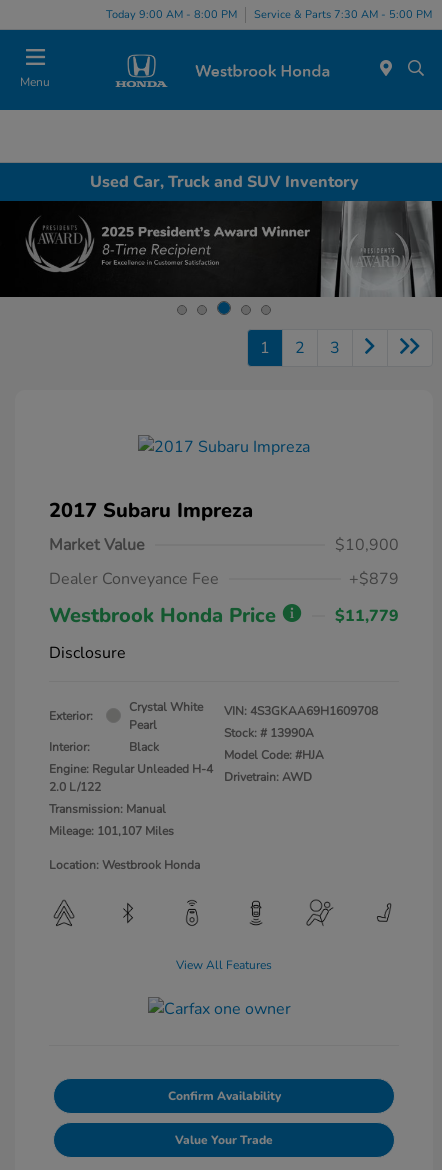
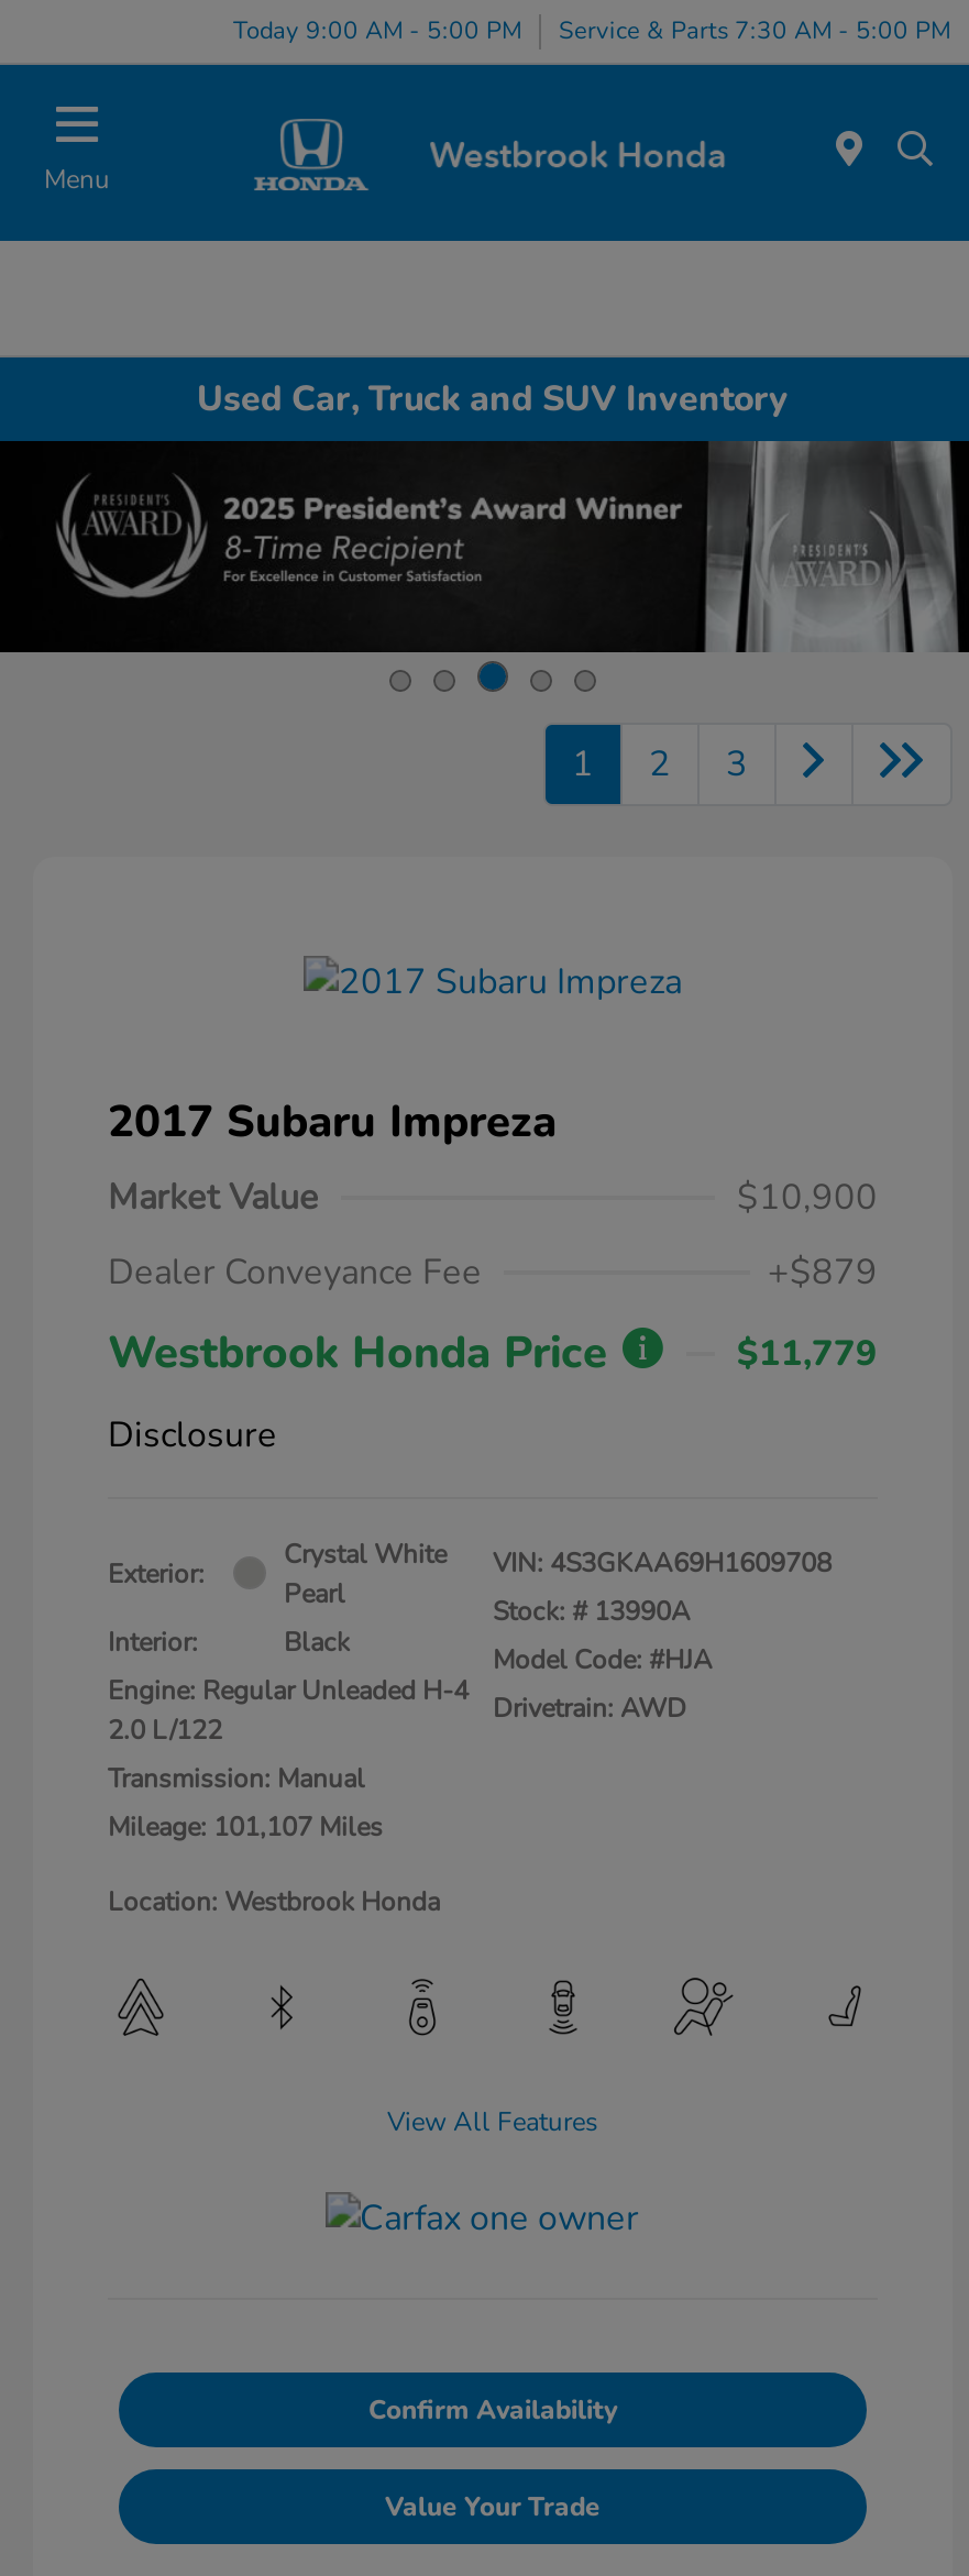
- Today 9:00 AM - 8:00 PM Service & Parts 7:30 AM - 5:00 PM
+ Today 9:00 AM - 5:00 PM Service & Parts 7:30 AM - 5:00 PM
